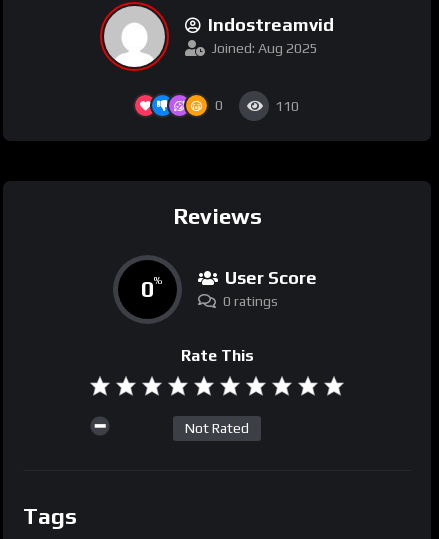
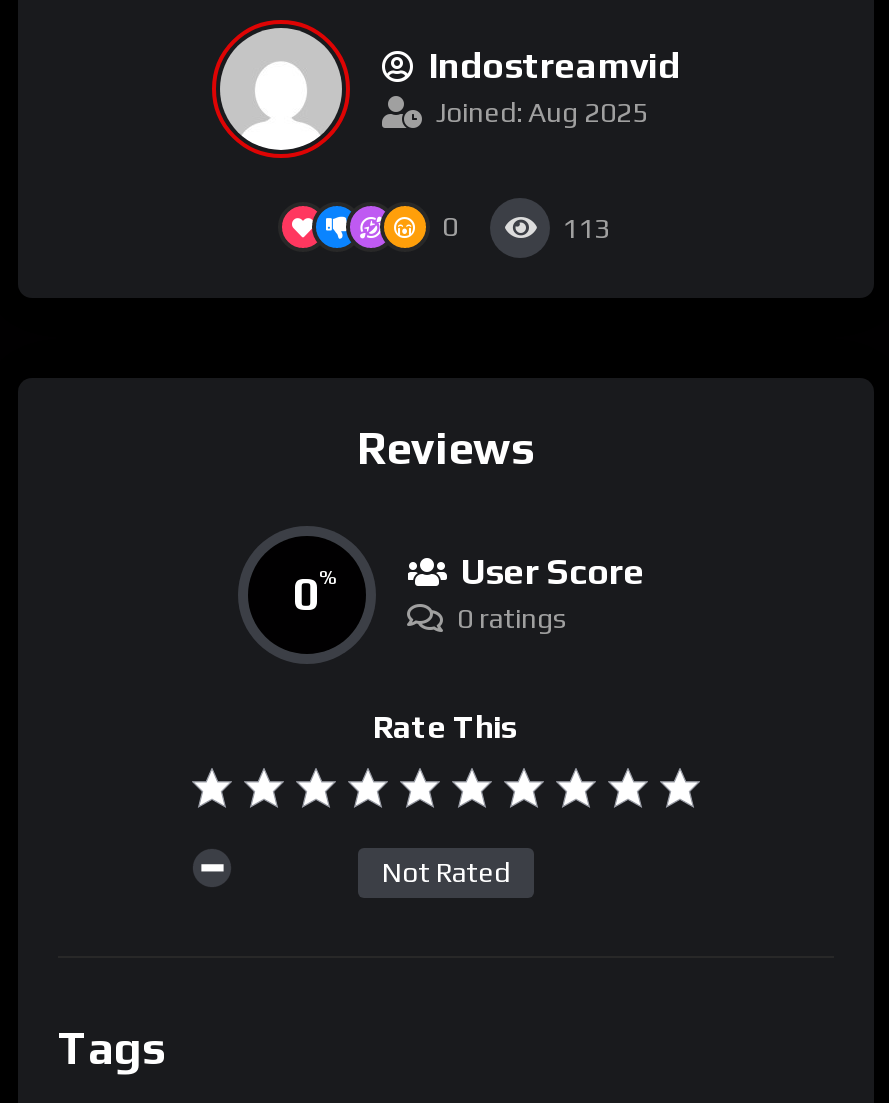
- 110
+ 113
